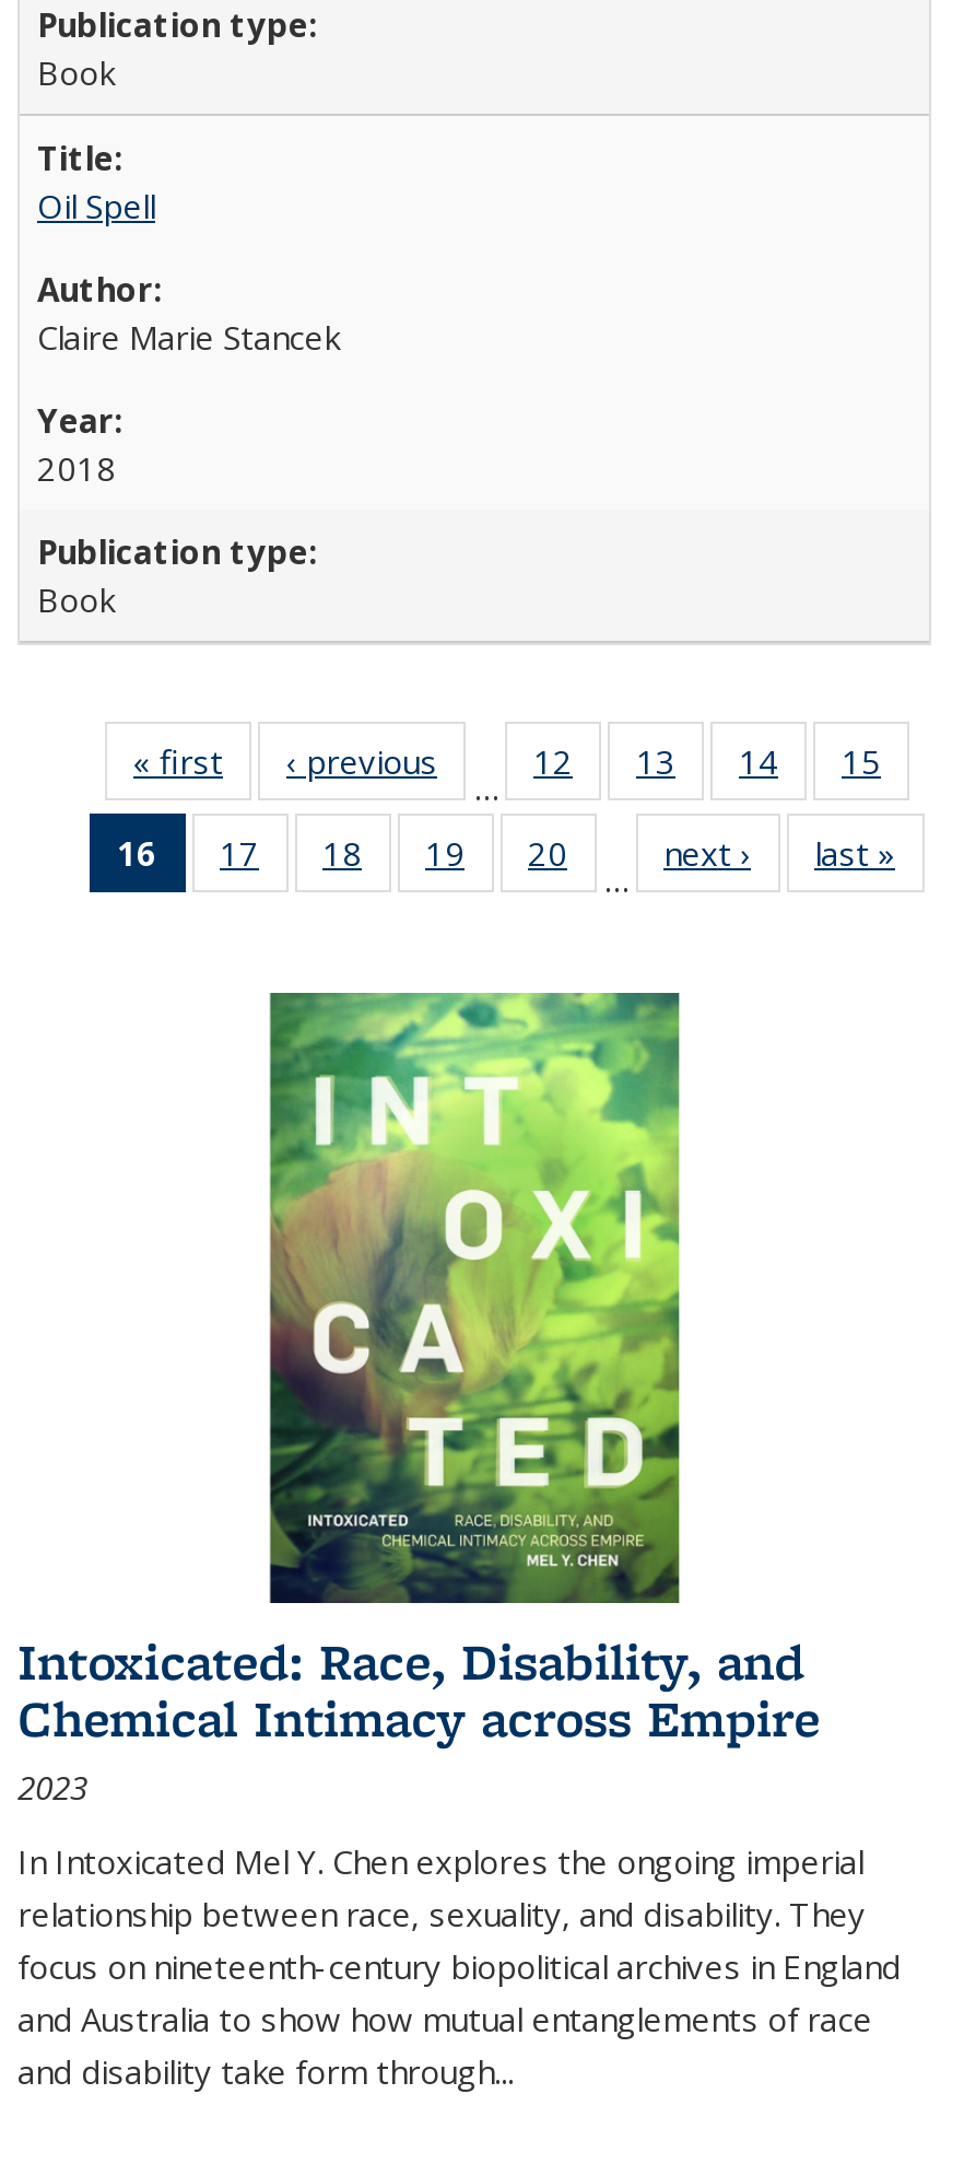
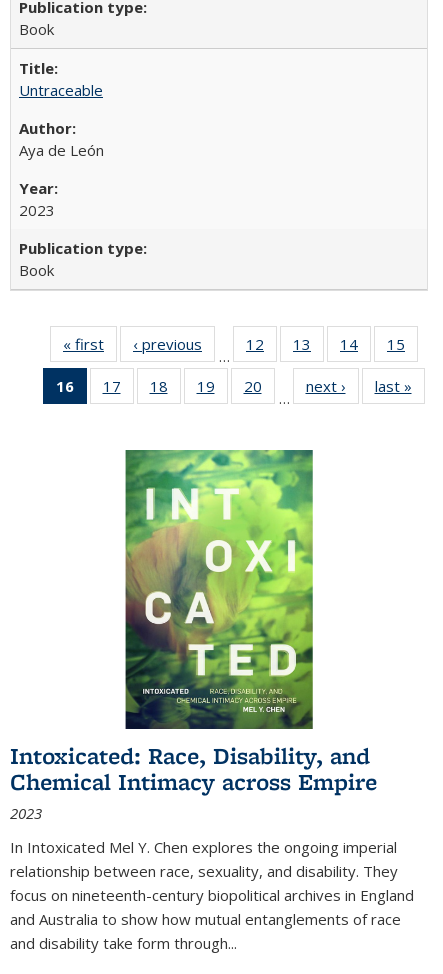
- Oil Spell
+ Untraceable

- Claire Marie Stancek
+ Aya de León

- 2018
+ 2023
